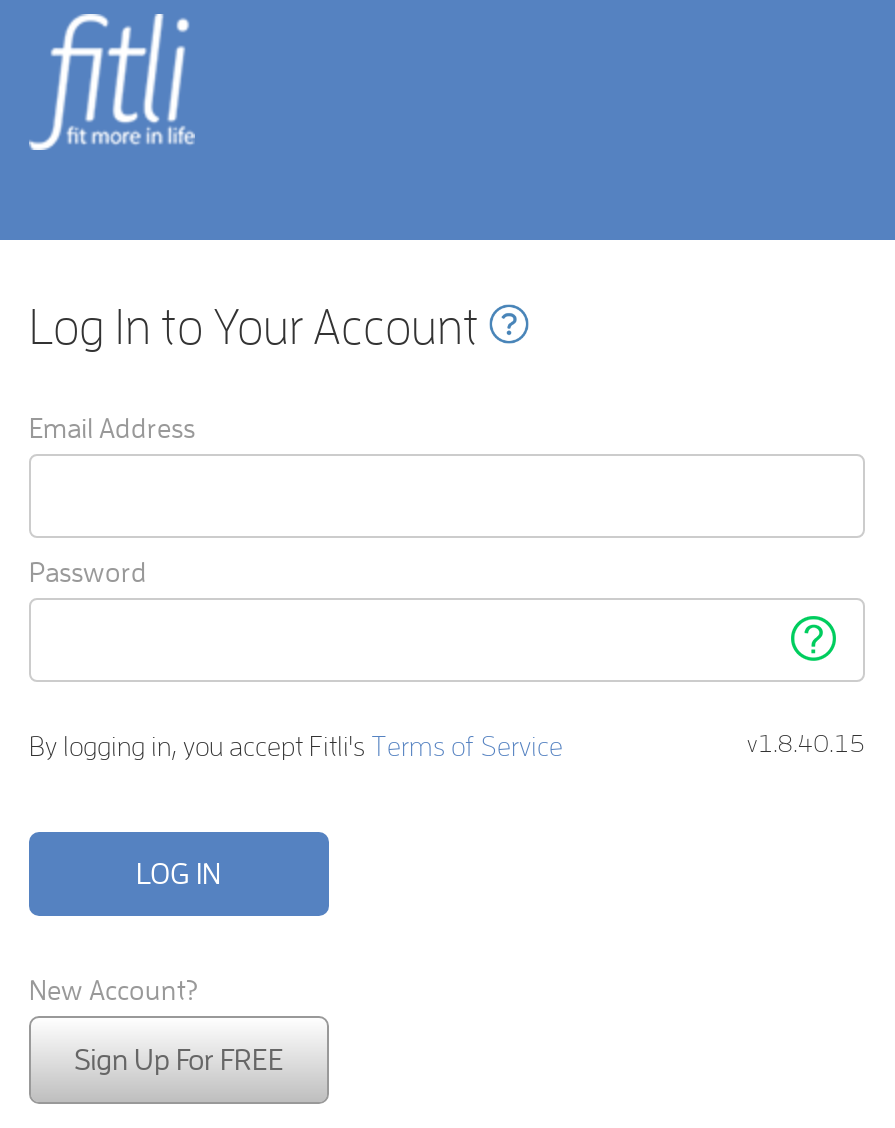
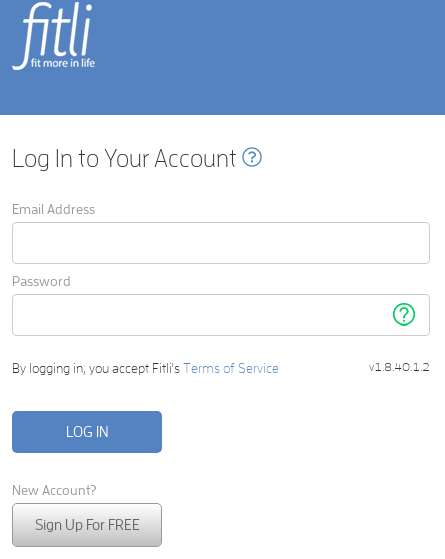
- v1.8.40.15
+ v1.8.40.1.2
